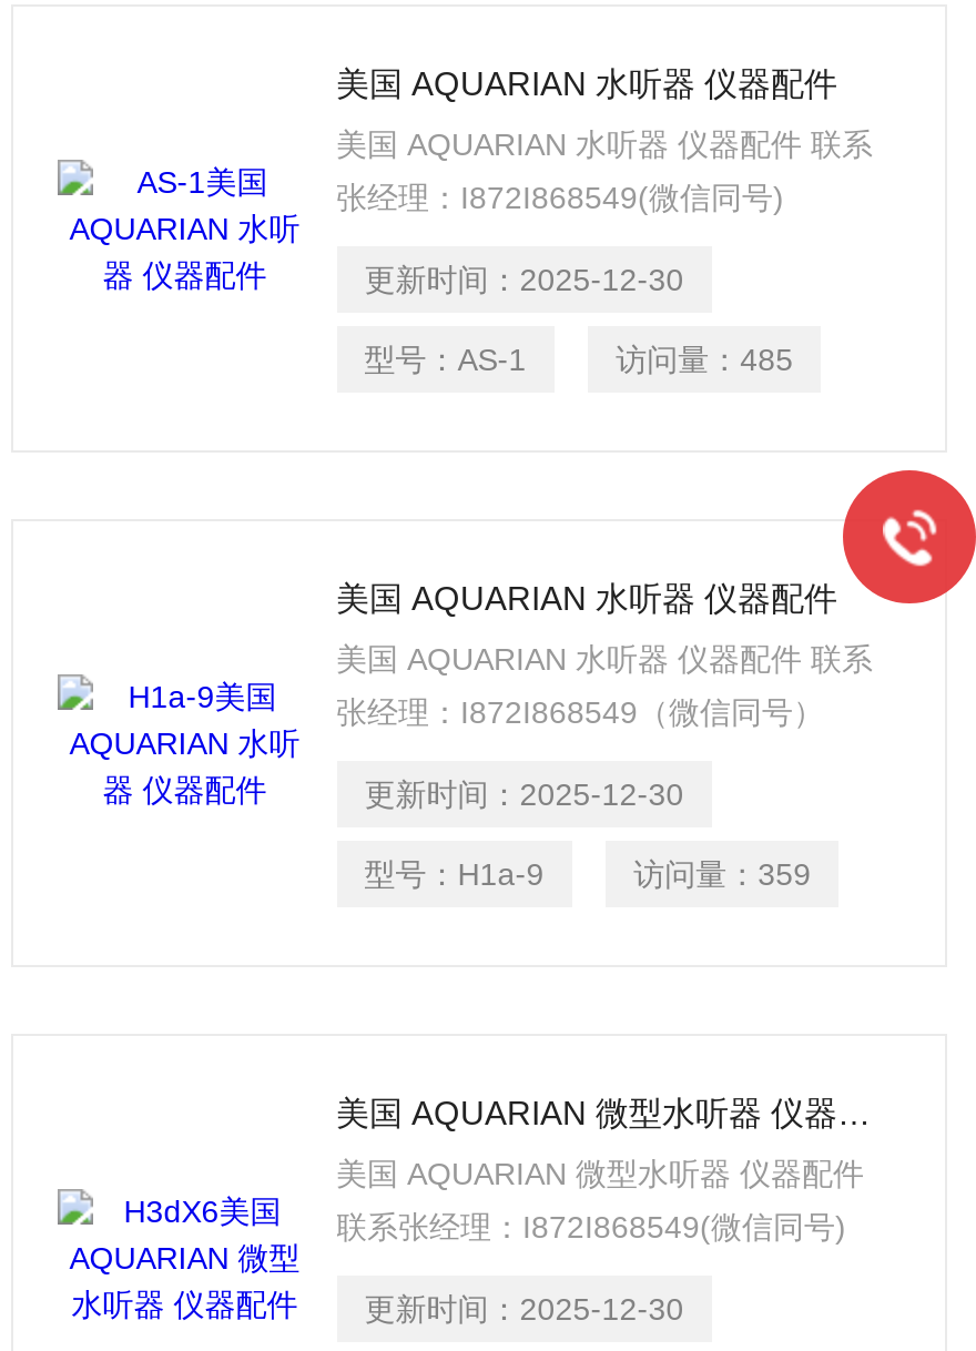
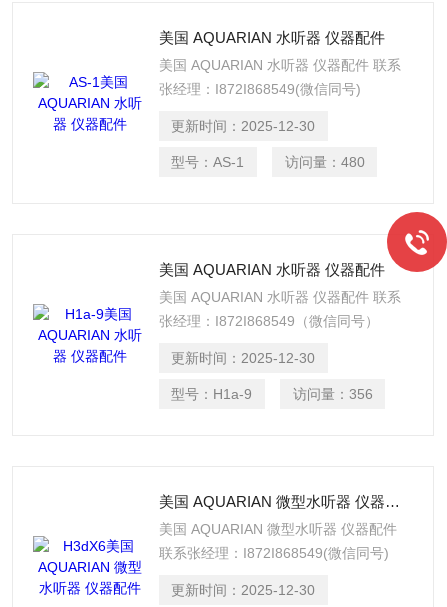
- 访问量：485
+ 访问量：480

- 访问量：359
+ 访问量：356
